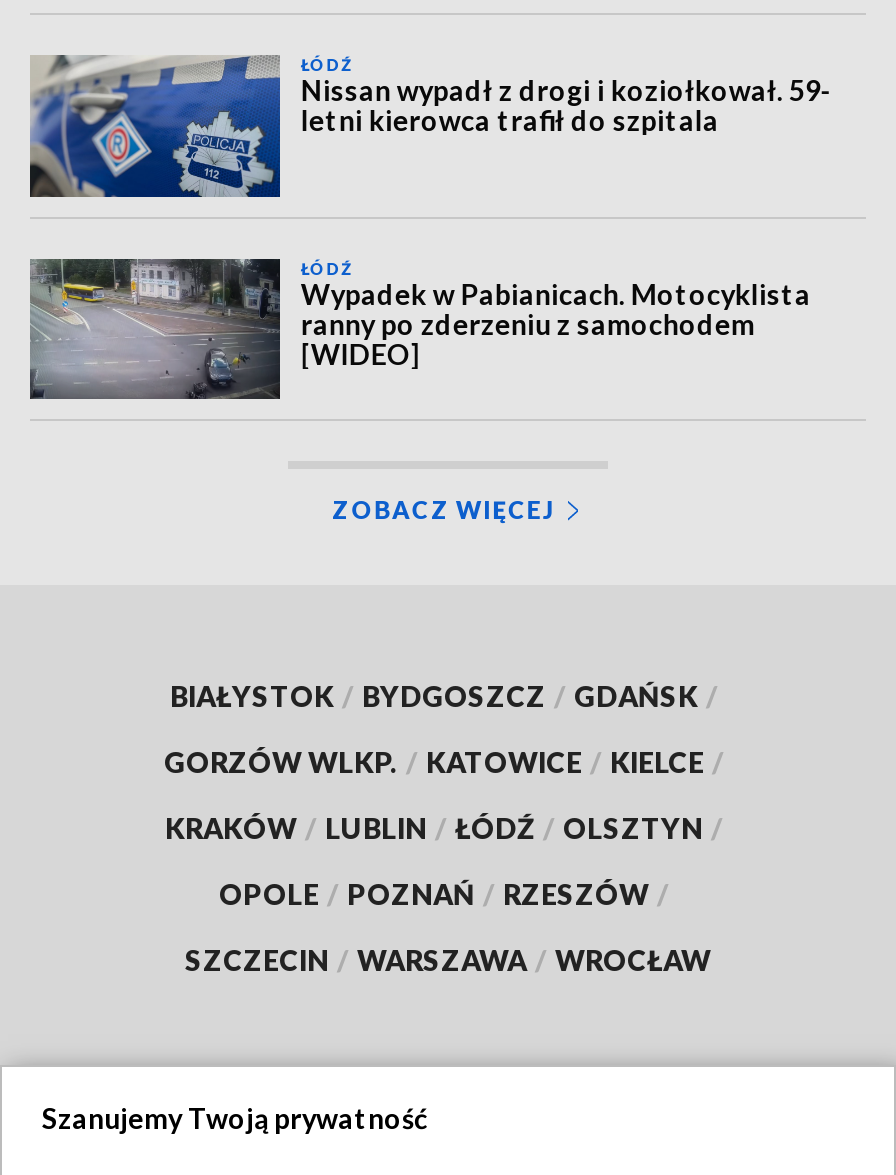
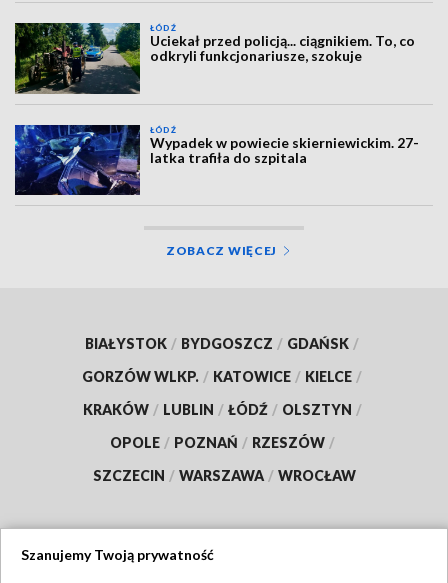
- [image]
- Nissan wypadł z drogi i koziołkował. 59-
- letni kierowca trafił do szpitala
+ [image]
+ Uciekał przed policją... ciągnikiem. To, co
+ odkryli funkcjonariusze, szokuje

- [image]
- Wypadek w Pabianicach. Motocyklista
- ranny po zderzeniu z samochodem
- [WIDEO]
+ [image]
+ Wypadek w powiecie skierniewickim. 27-
+ latka trafiła do szpitala
